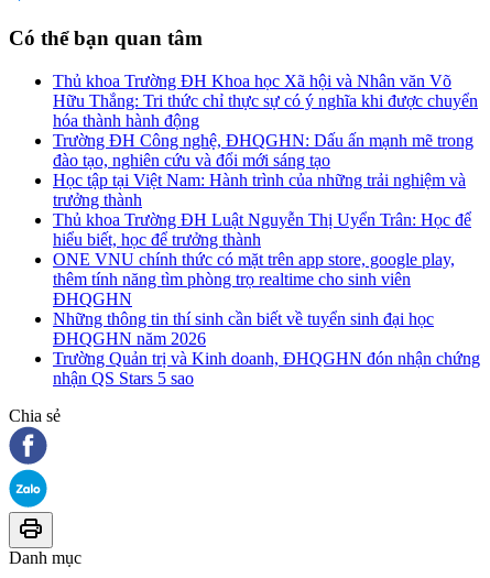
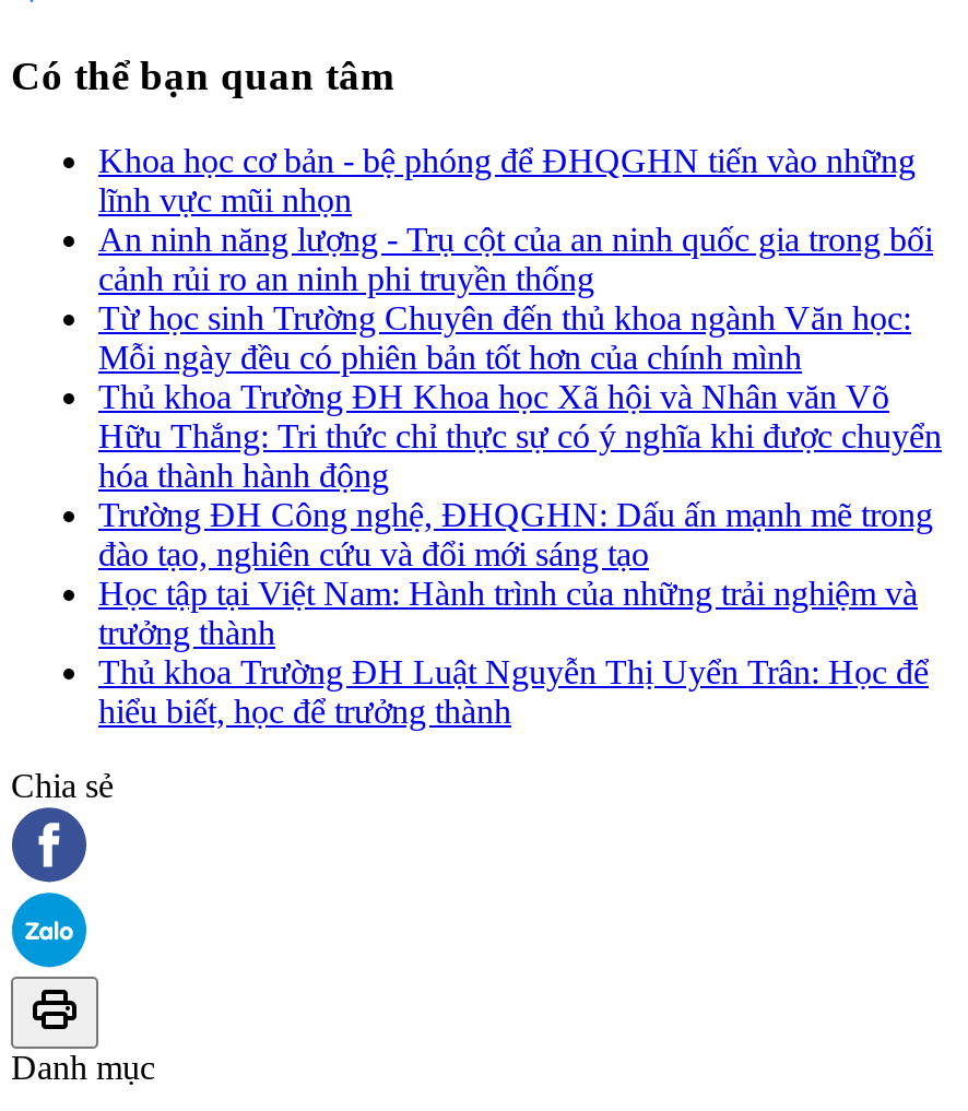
+ Khoa học cơ bản - bệ phóng để ĐHQGHN tiến vào những
+ lĩnh vực mũi nhọn
+ An ninh năng lượng - Trụ cột của an ninh quốc gia trong bối
+ cảnh rủi ro an ninh phi truyền thống
+ Từ học sinh Trường Chuyên đến thủ khoa ngành Văn học:
+ Mỗi ngày đều có phiên bản tốt hơn của chính mình

moved down: Thủ khoa Trường ĐH Khoa học Xã hội và Nhân văn Võ | Hữu Thắng: Tri thức chỉ thực sự có ý nghĩa khi được chuyển | hóa thành hành động | ... | Thủ khoa Trường ĐH Luật Nguyễn Thị Uyển Trân: Học để | hiểu biết, học để trưởng thành

- ONE VNU chính thức có mặt trên app store, google play,
- thêm tính năng tìm phòng trọ realtime cho sinh viên
- ĐHQGHN
- Những thông tin thí sinh cần biết về tuyển sinh đại học
- ĐHQGHN năm 2026
- Trường Quản trị và Kinh doanh, ĐHQGHN đón nhận chứng
- nhận QS Stars 5 sao
